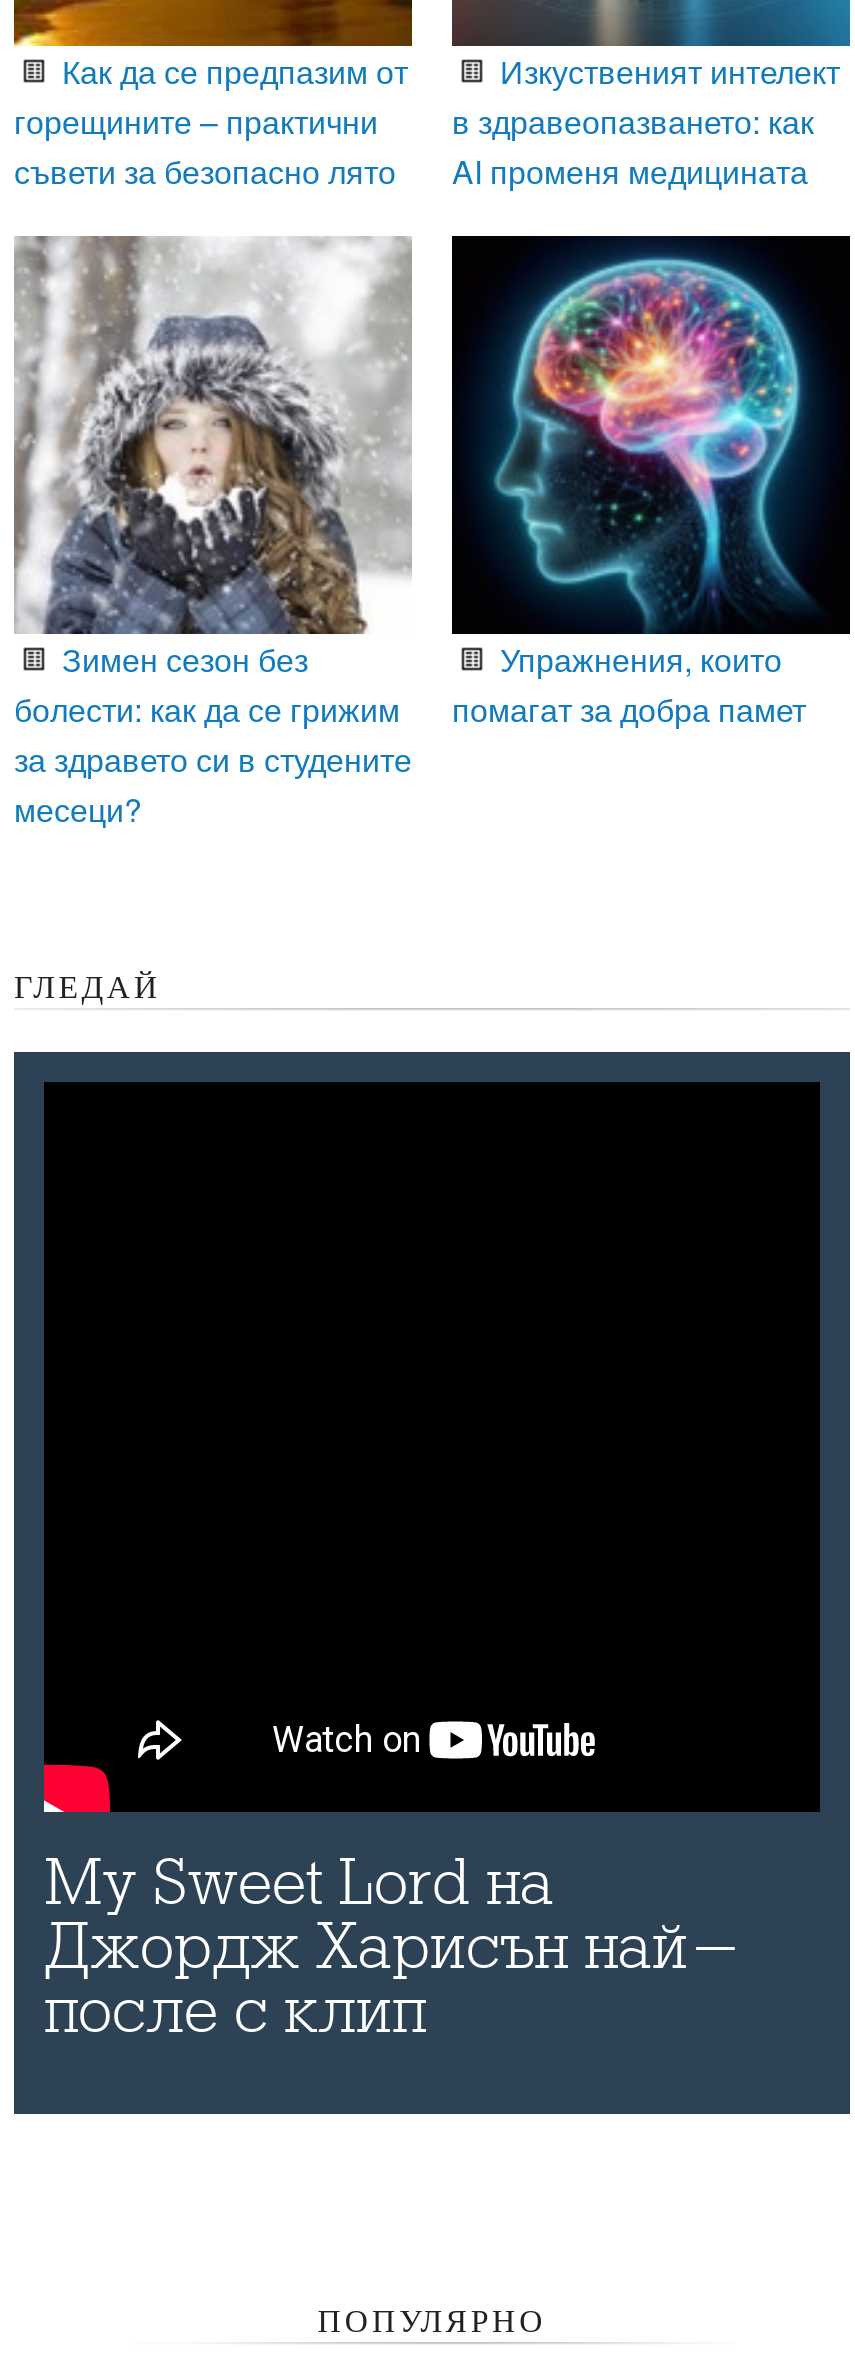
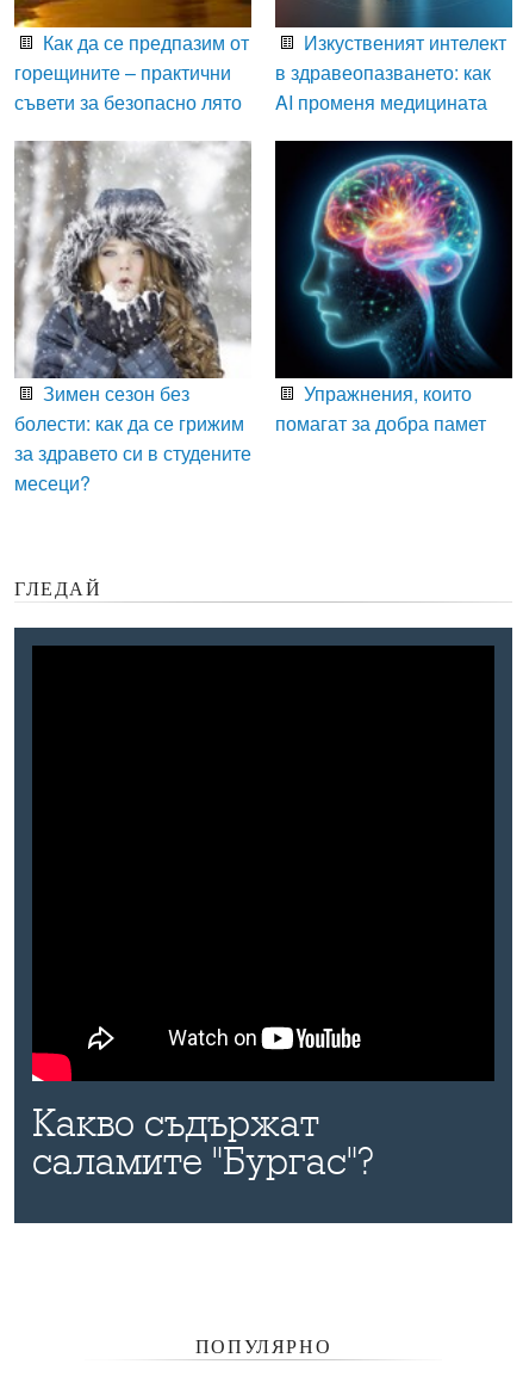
- My Sweet Lord на
- Джордж Харисън най-
- после с клип
+ Какво съдържат
+ саламите "Бургас"?
